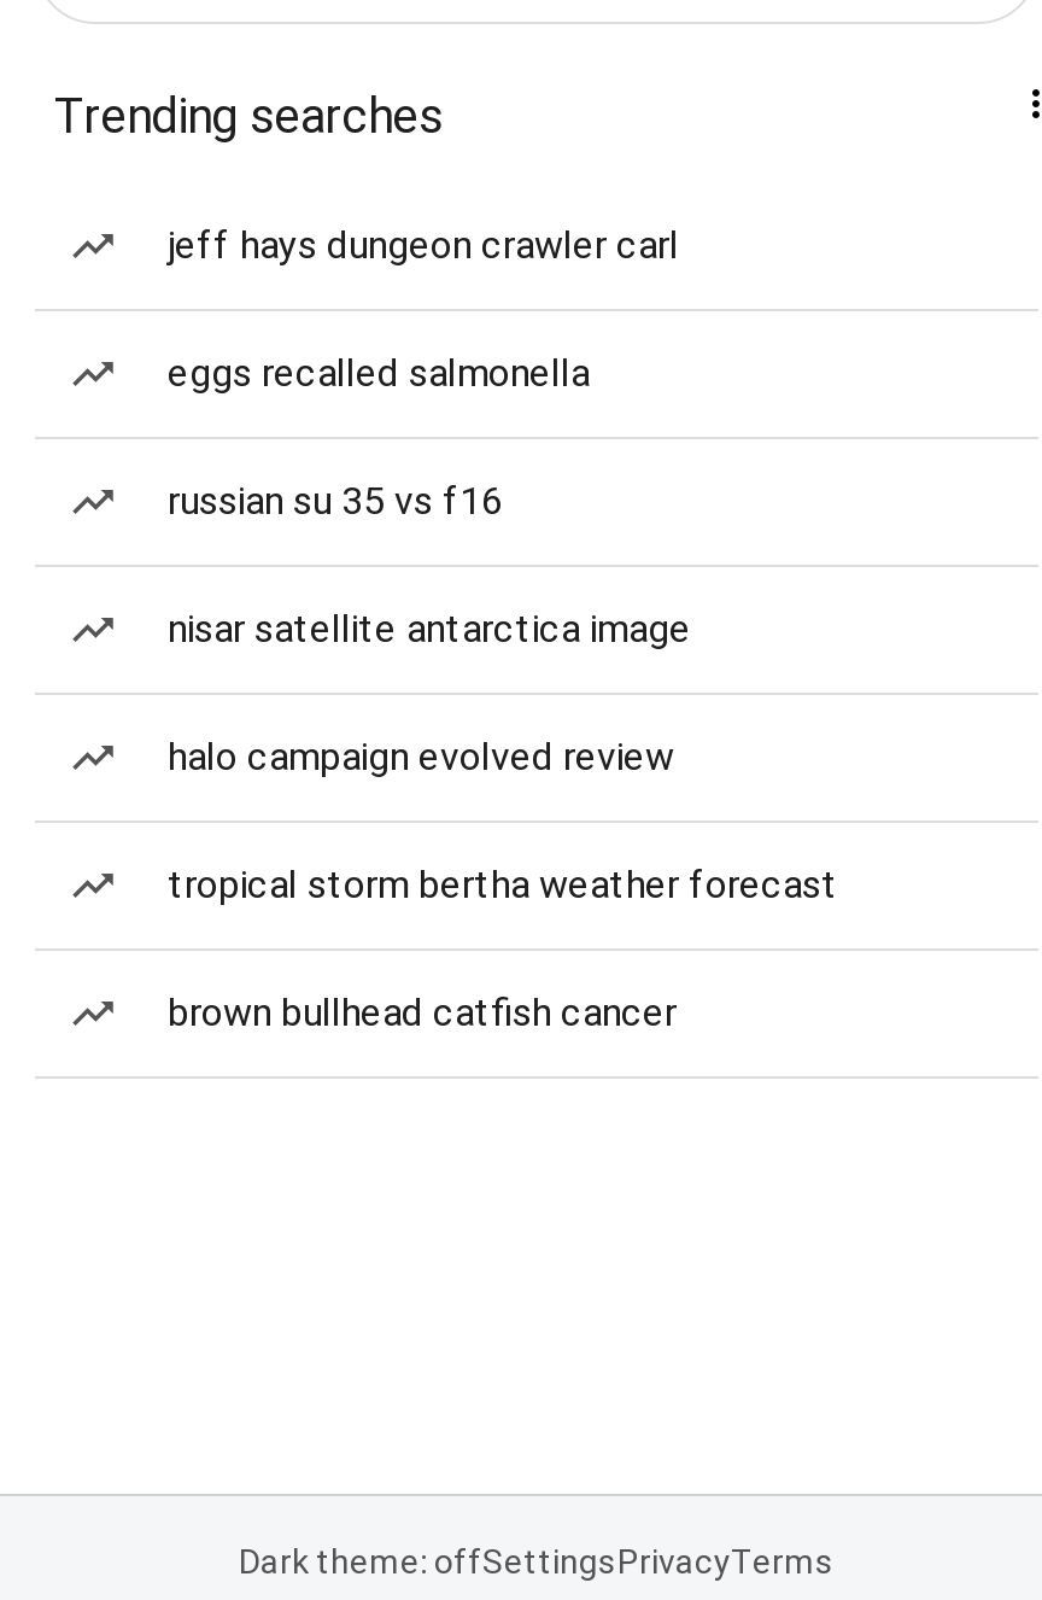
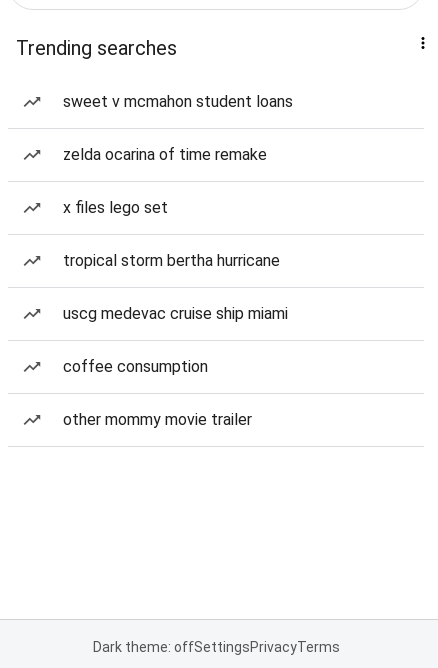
- jeff hays dungeon crawler carl
+ sweet v mcmahon student loans

- eggs recalled salmonella
+ zelda ocarina of time remake

- russian su 35 vs f16
+ x files lego set

- nisar satellite antarctica image
+ tropical storm bertha hurricane

- halo campaign evolved review
+ uscg medevac cruise ship miami

- tropical storm bertha weather forecast
+ coffee consumption

- brown bullhead catfish cancer
+ other mommy movie trailer
